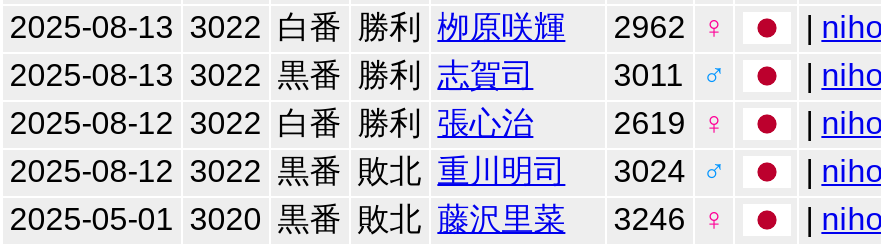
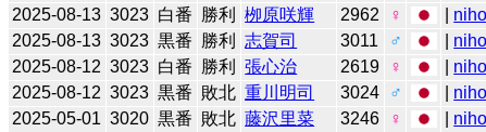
- 2025-08-13 3022 白番 勝利 栁原咲輝
+ 2025-08-13 3023 白番 勝利 栁原咲輝

- 2025-08-13 3022 黒番 勝利 志賀司
+ 2025-08-13 3023 黒番 勝利 志賀司

- 2025-08-12 3022 白番 勝利 張心治
+ 2025-08-12 3023 白番 勝利 張心治

- 2025-08-12 3022 黒番 敗北 重川明司
+ 2025-08-12 3023 黒番 敗北 重川明司
